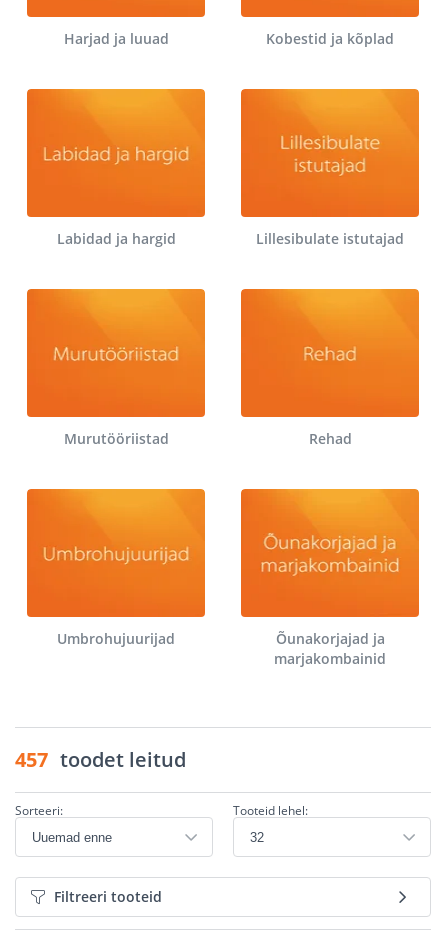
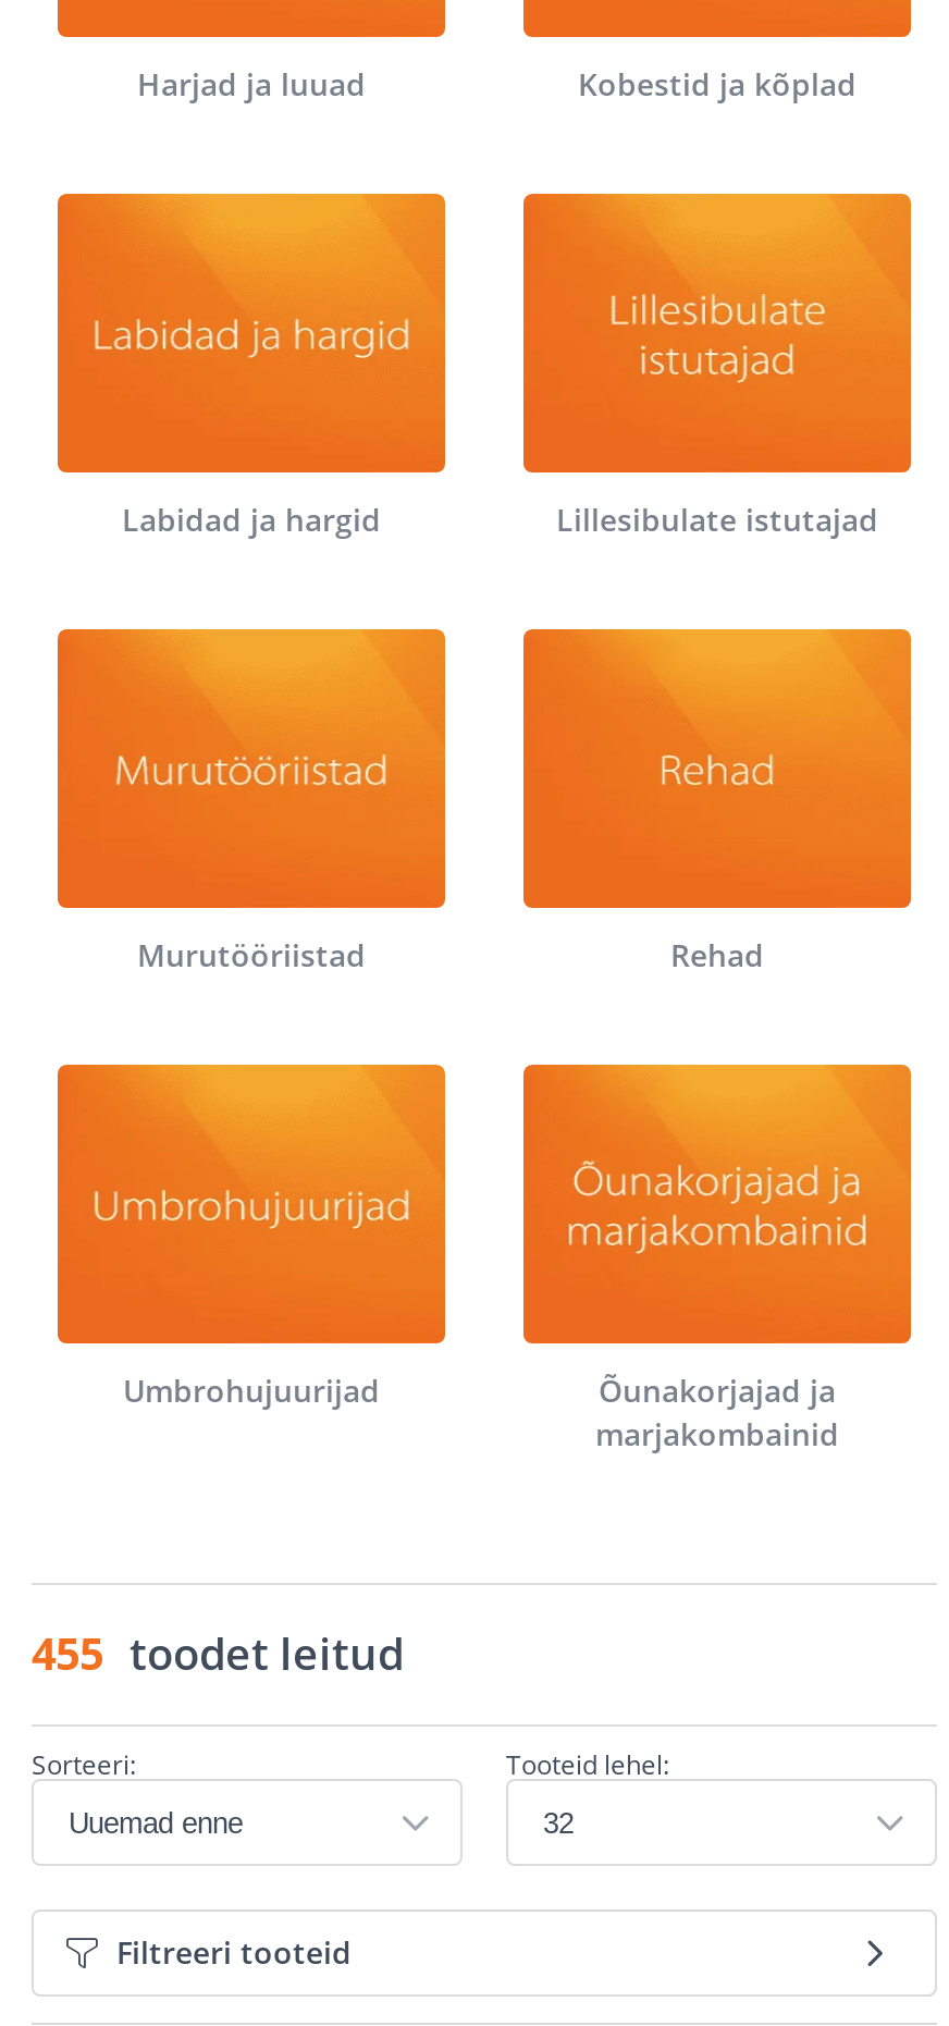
- 457 toodet leitud
+ 455 toodet leitud
